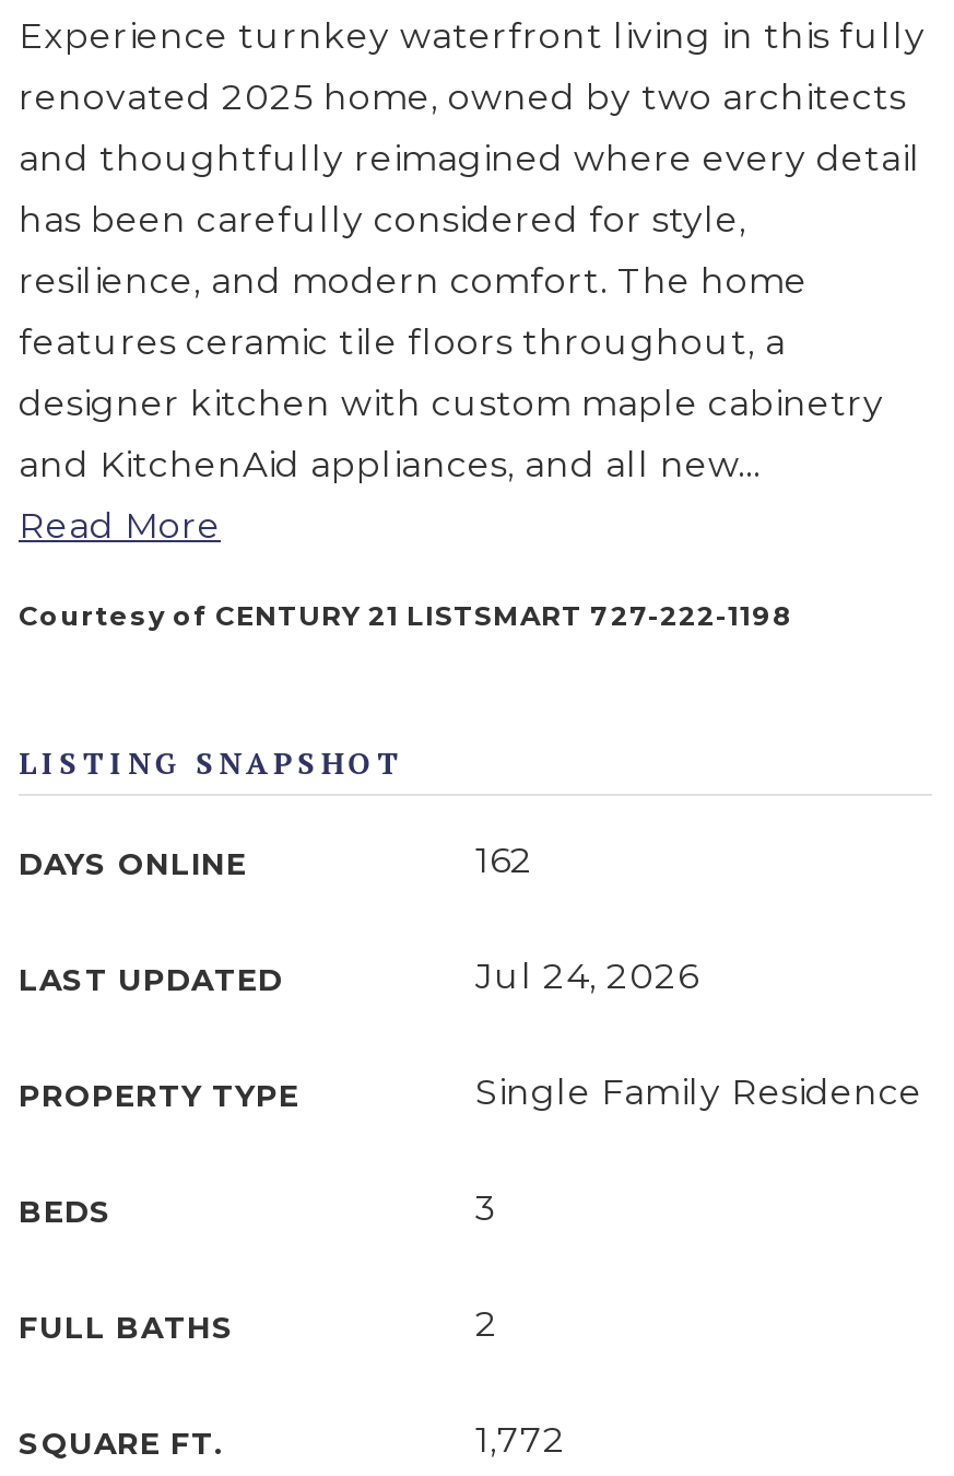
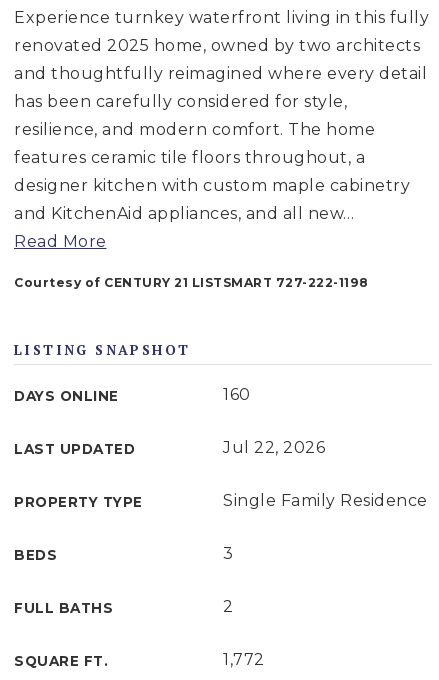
- 162
+ 160

- Jul 24, 2026
+ Jul 22, 2026
